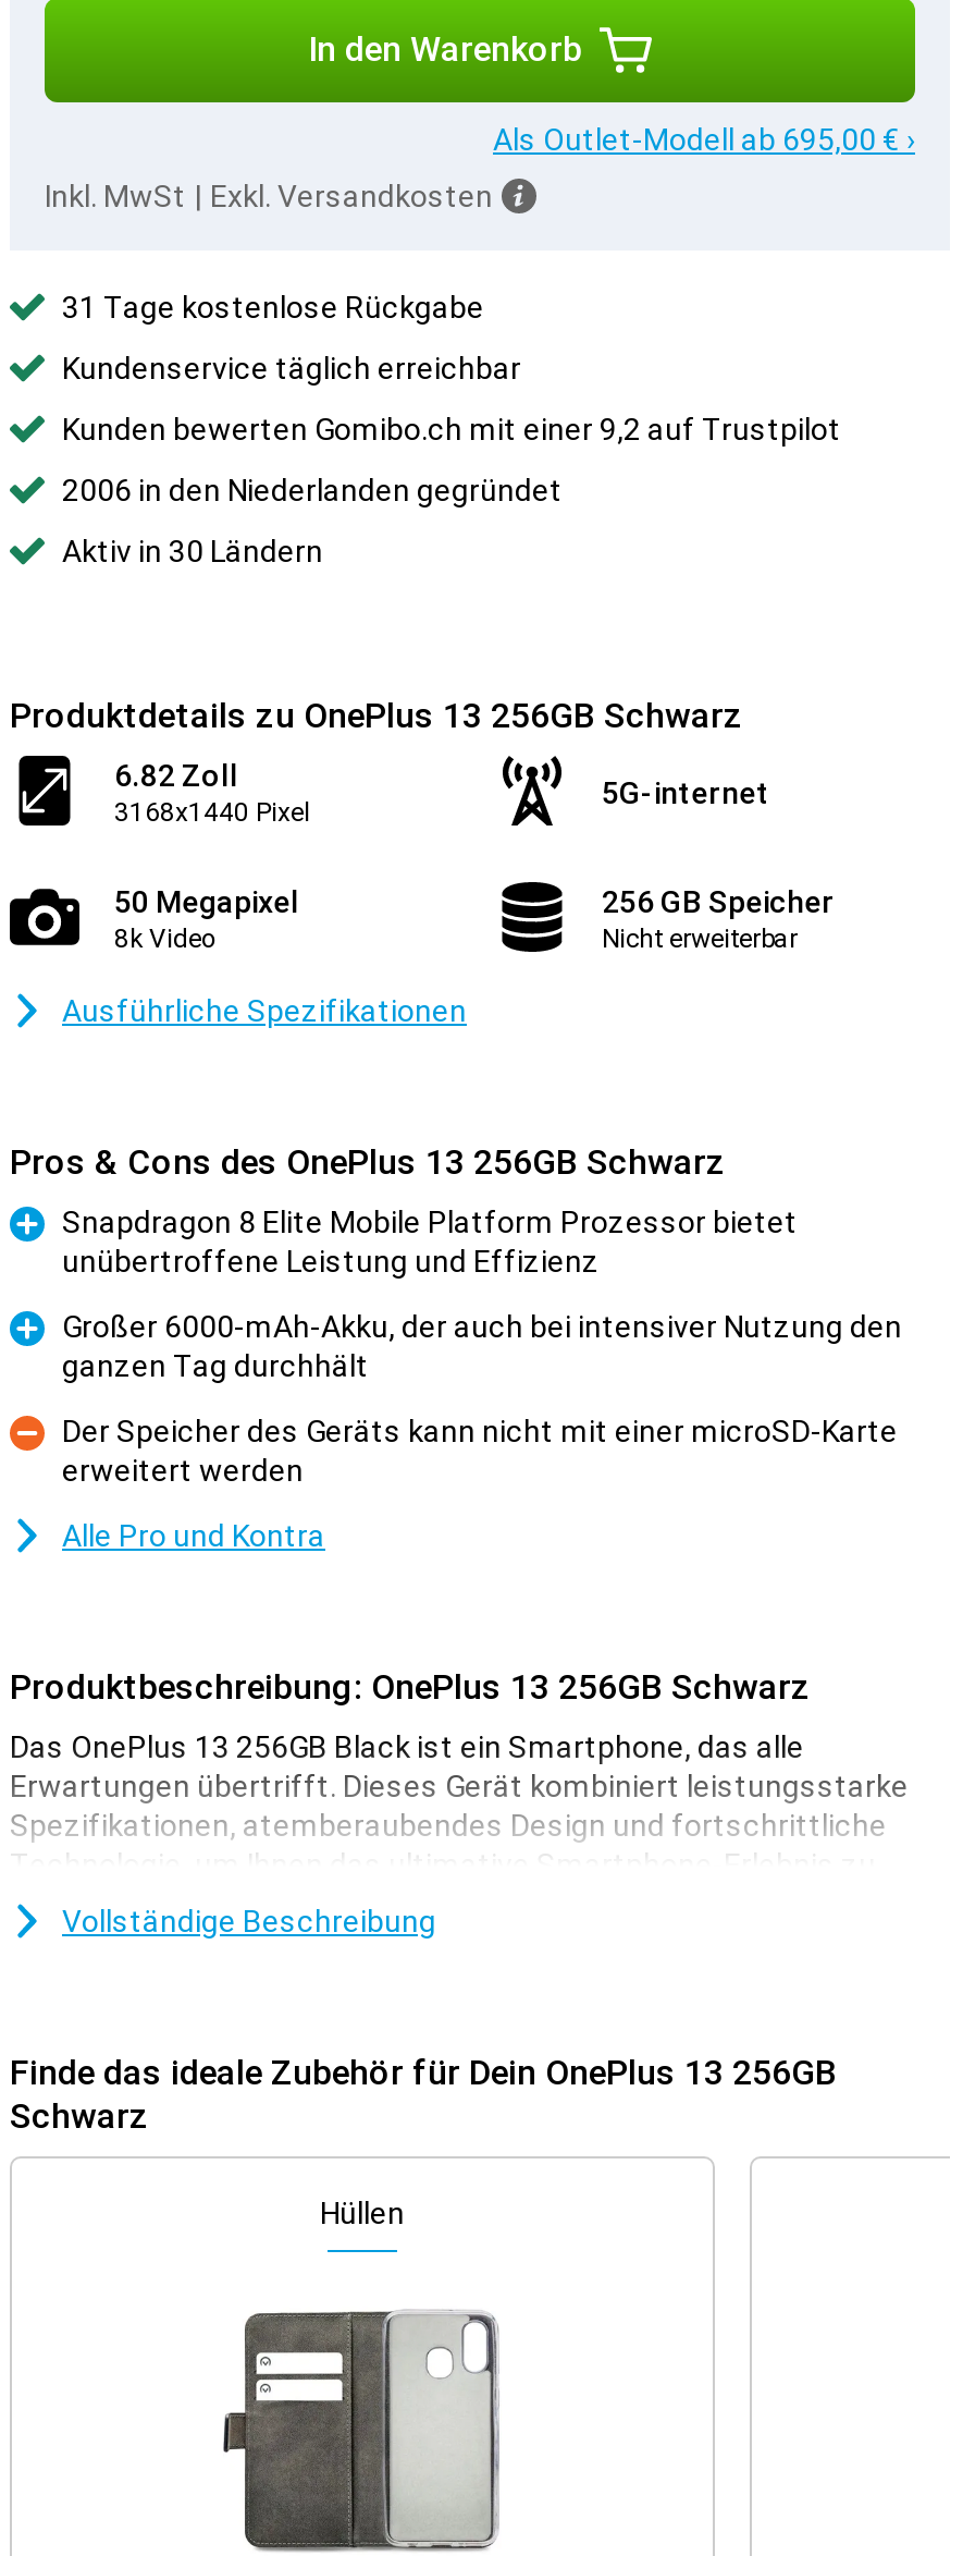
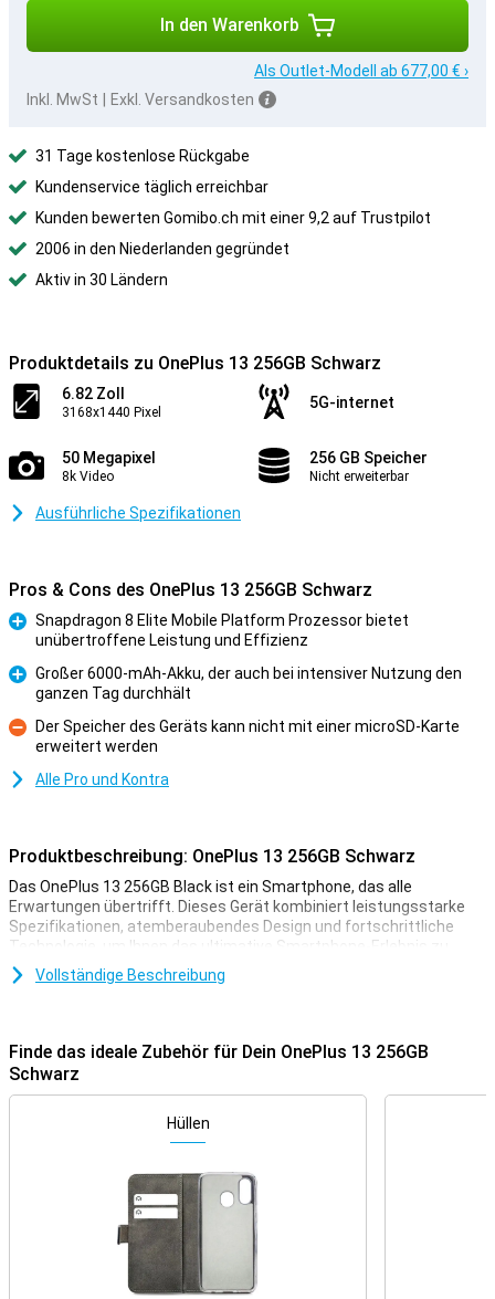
- Als Outlet-Modell ab 695,00 € ›
+ Als Outlet-Modell ab 677,00 € ›
